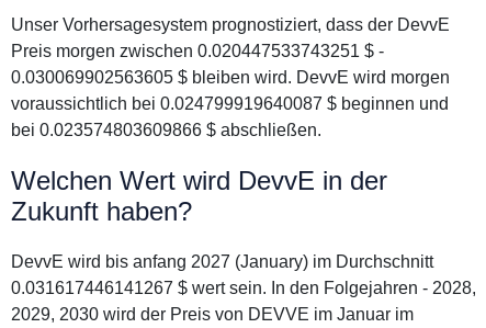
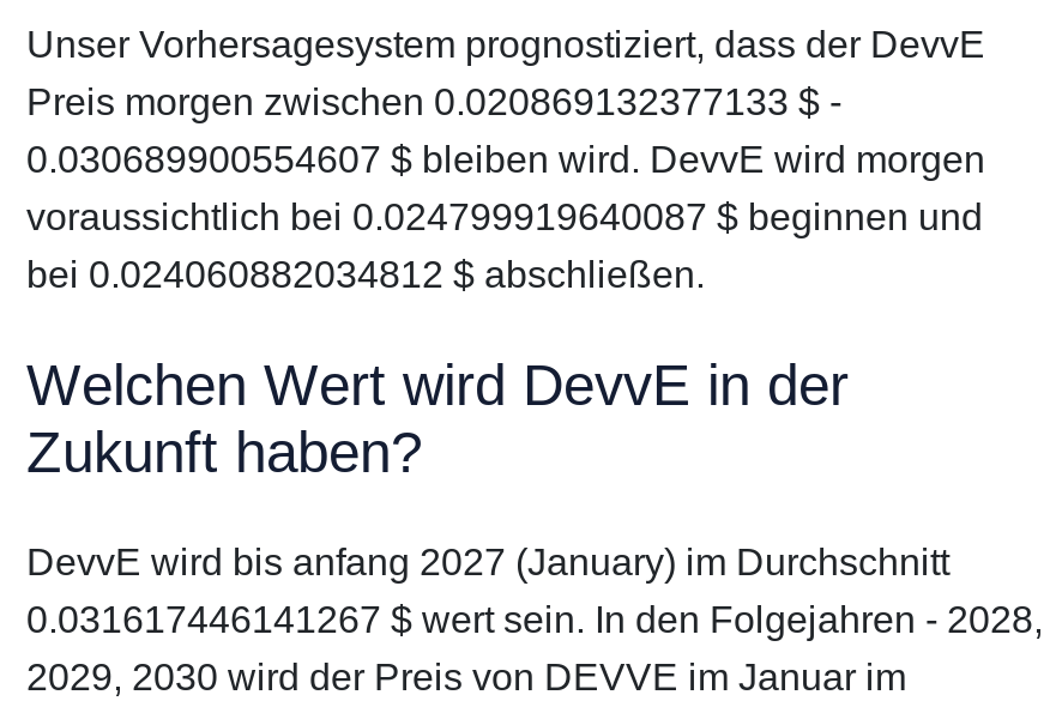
- Preis morgen zwischen 0.020447533743251 $ -
+ Preis morgen zwischen 0.020869132377133 $ -

- 0.030069902563605 $ bleiben wird. DevvE wird morgen
+ 0.030689900554607 $ bleiben wird. DevvE wird morgen

- bei 0.023574803609866 $ abschließen.
+ bei 0.024060882034812 $ abschließen.
